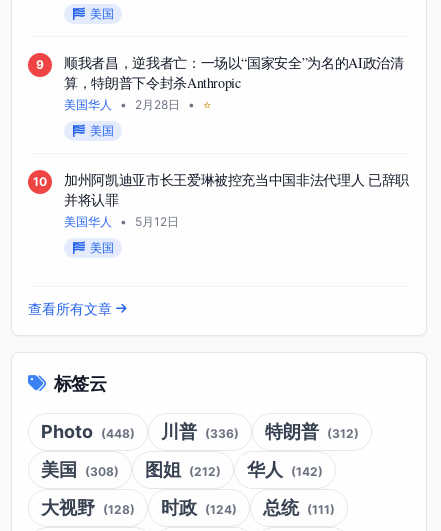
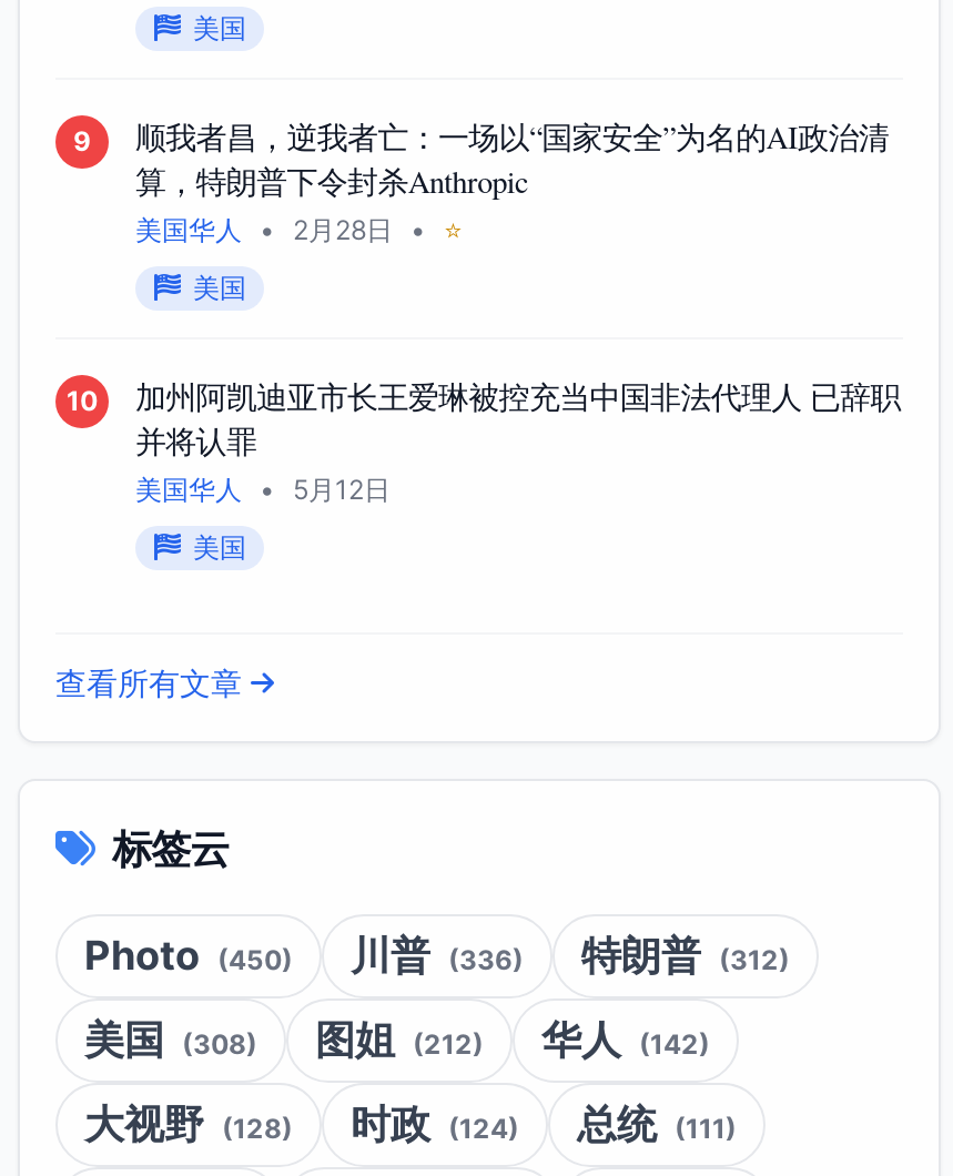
- Photo (448) 川普 (336) 特朗普 (312)
+ Photo (450) 川普 (336) 特朗普 (312)
